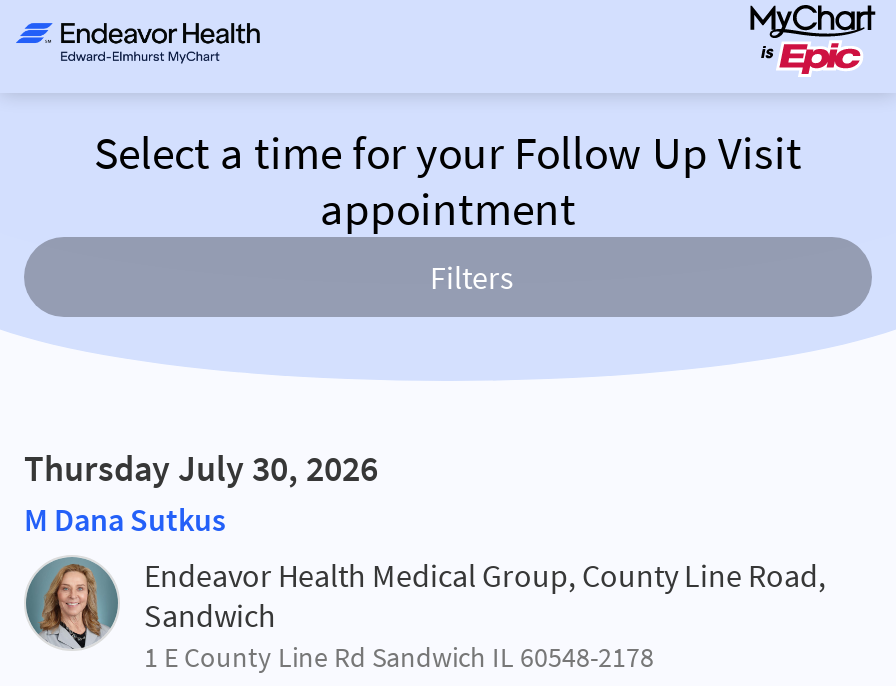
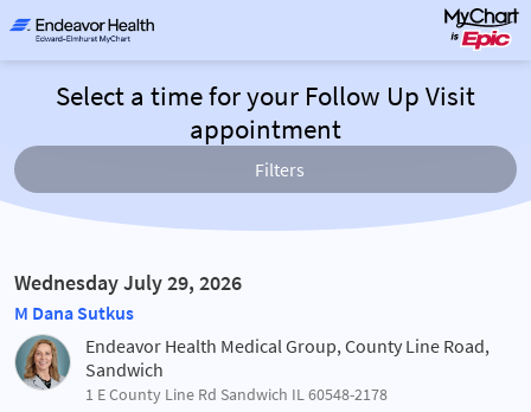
- Thursday July 30, 2026
+ Wednesday July 29, 2026
